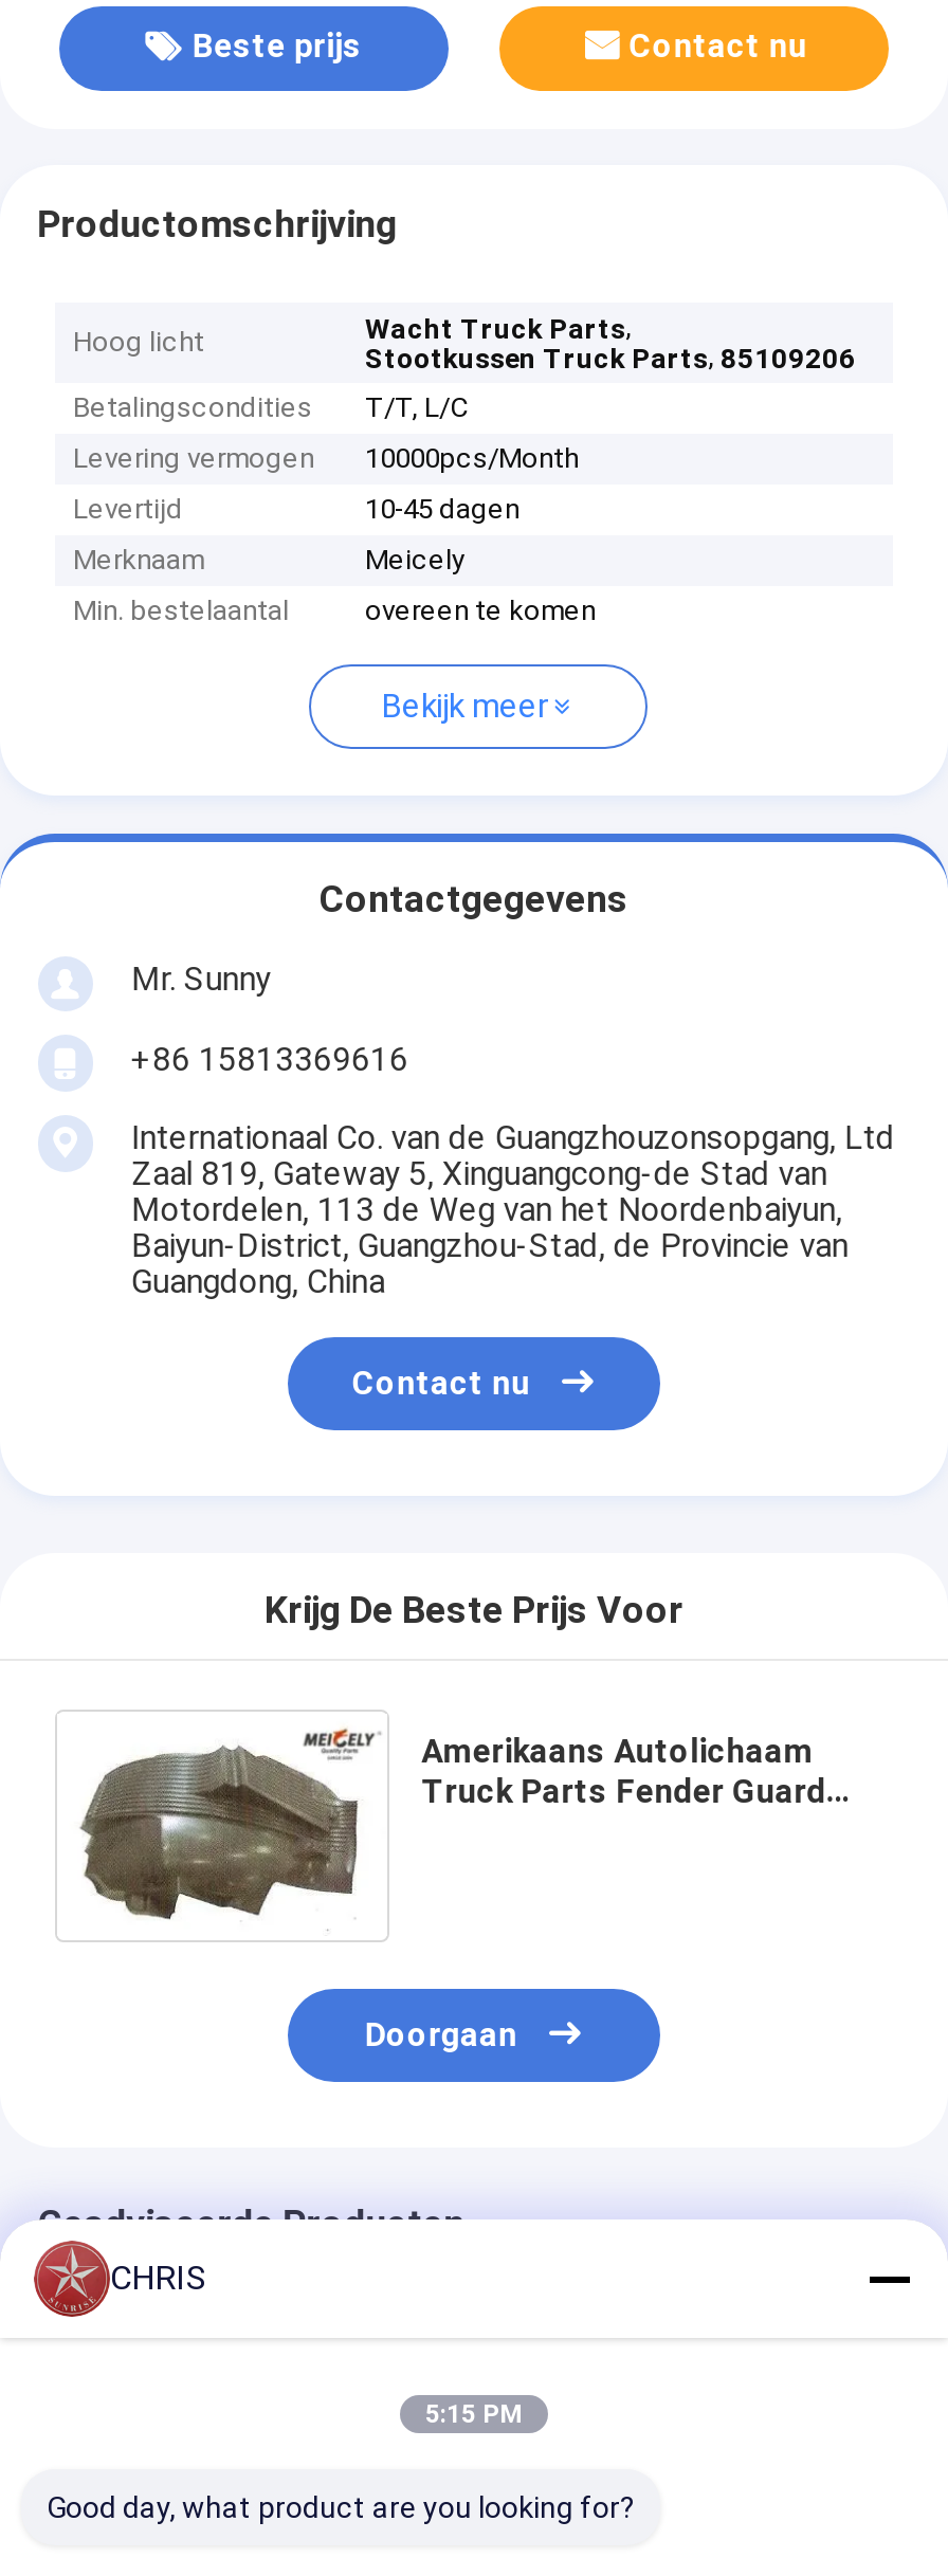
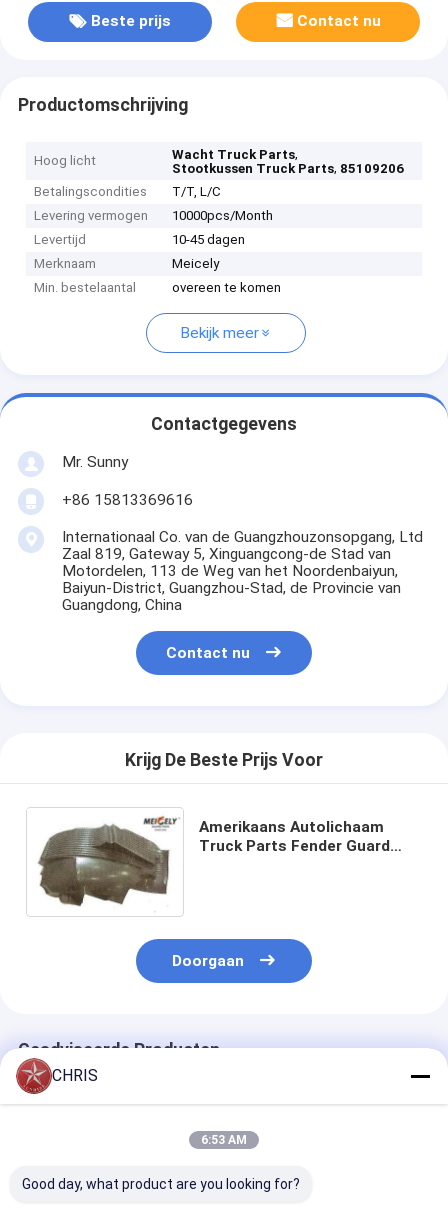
- 5:15 PM
+ 6:53 AM
